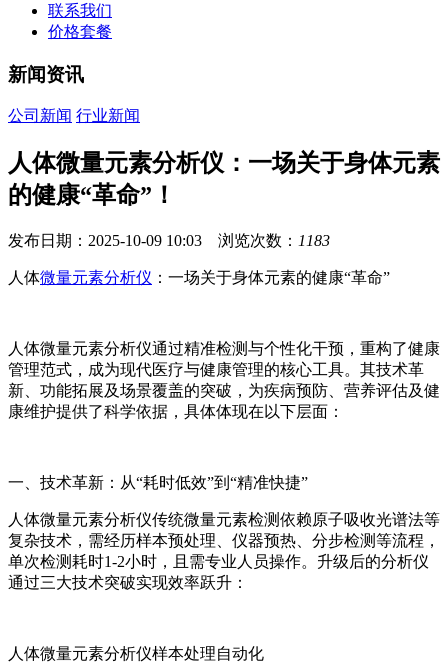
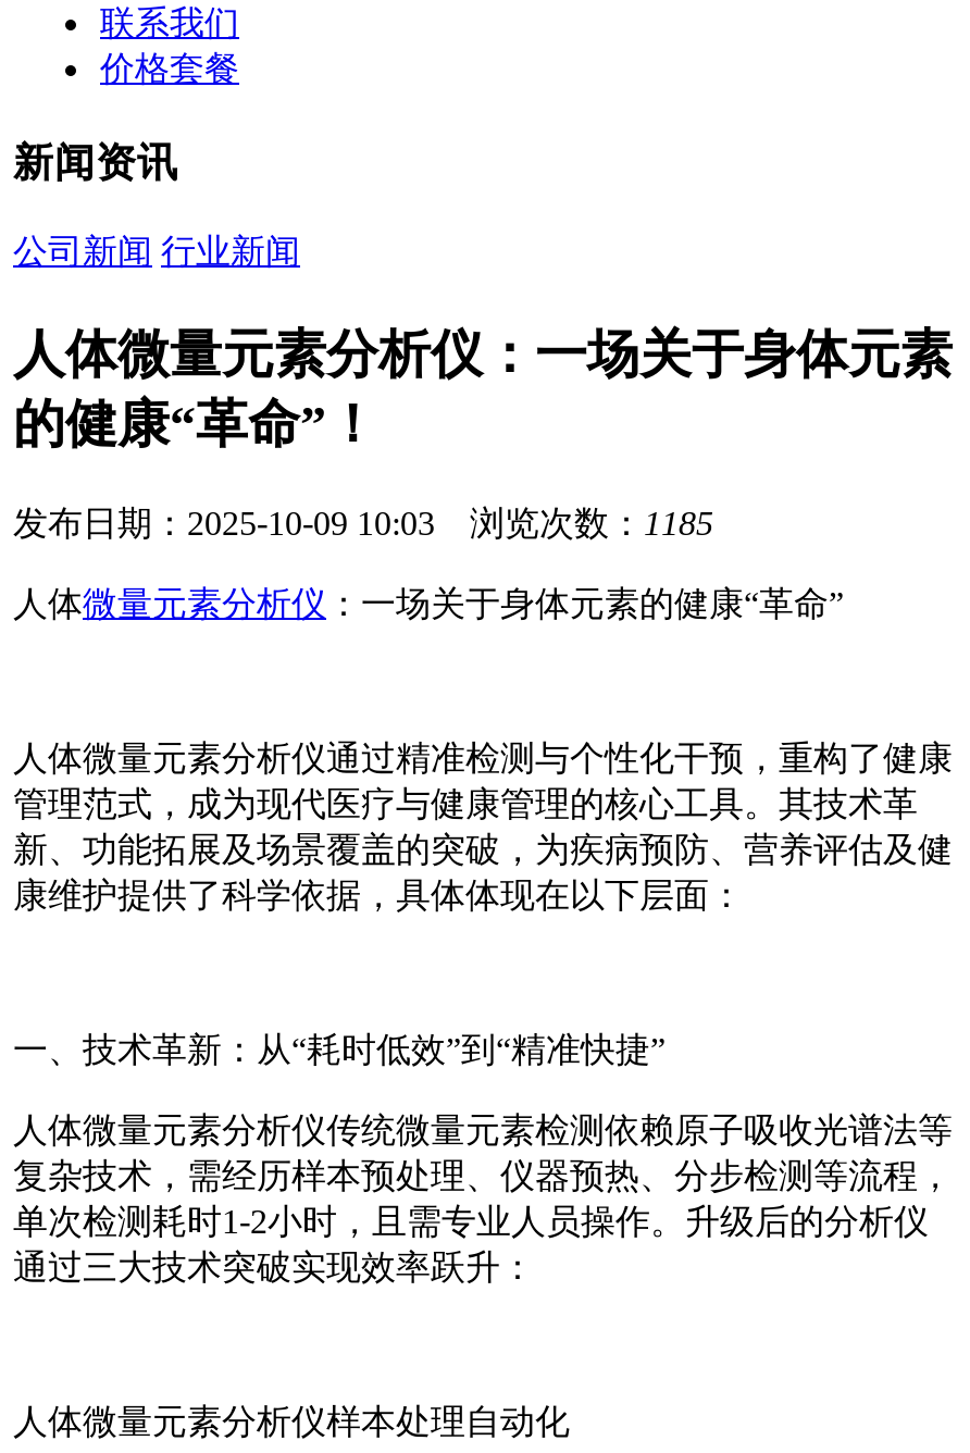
- 发布日期：2025-10-09 10:03 浏览次数：1183
+ 发布日期：2025-10-09 10:03 浏览次数：1185
